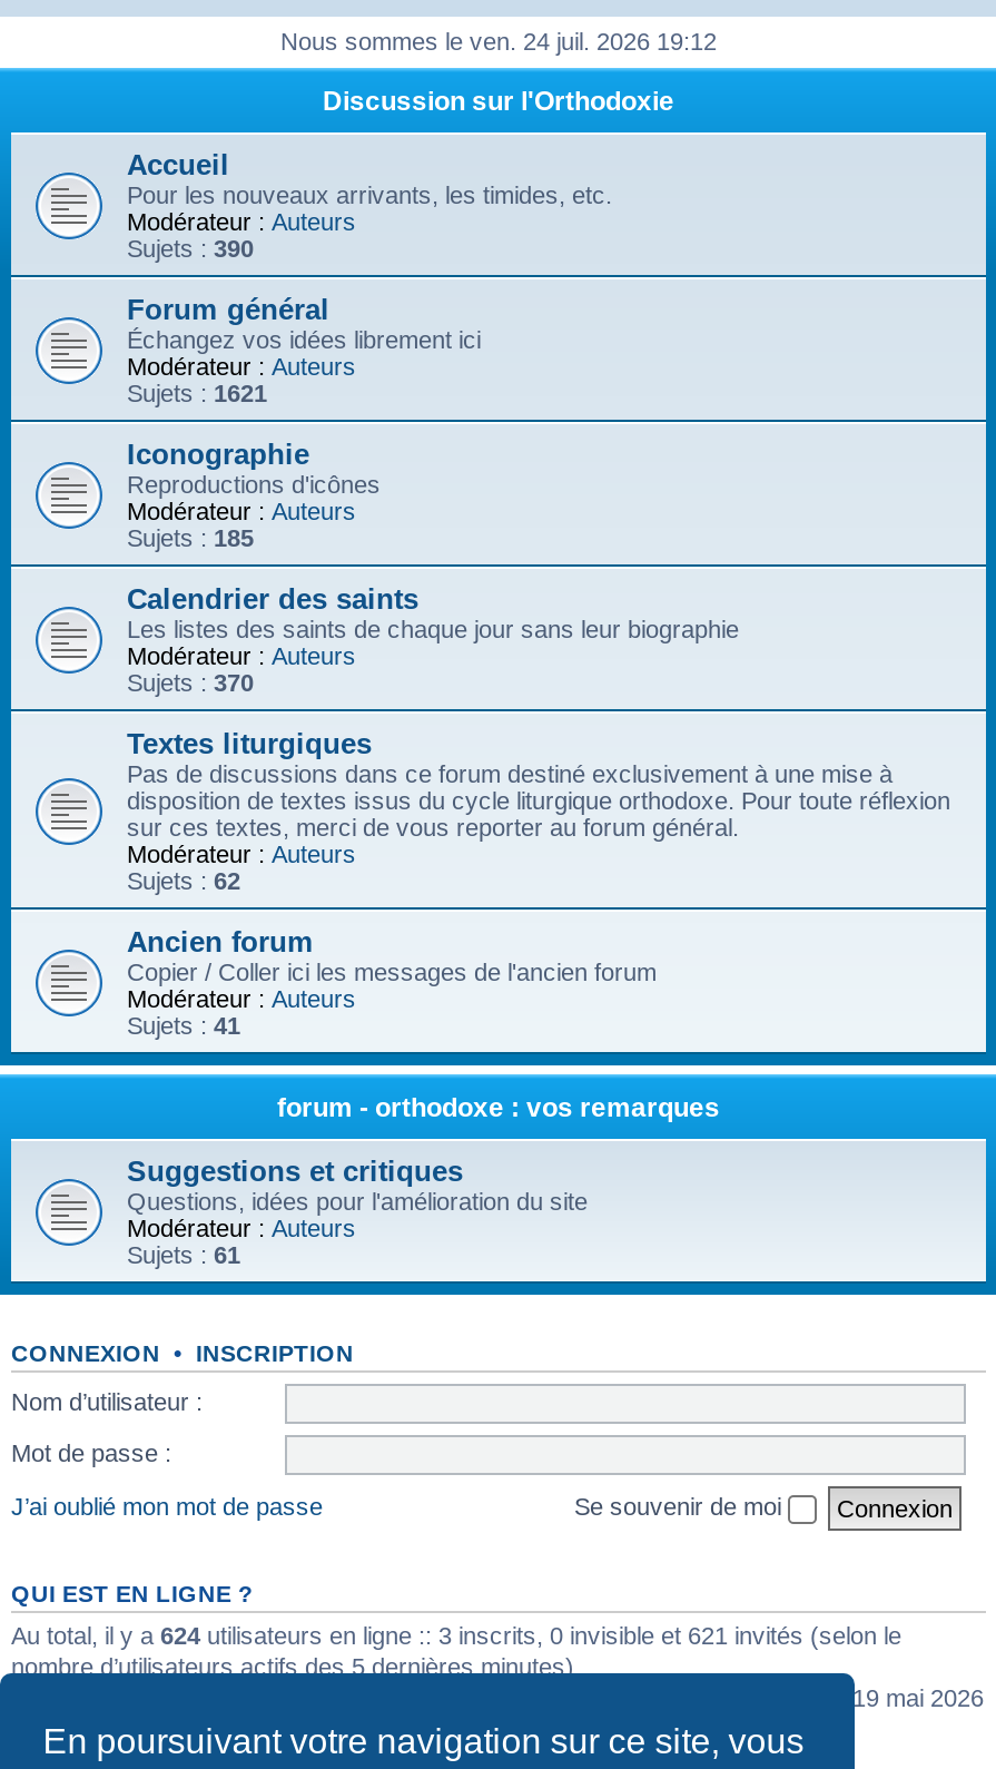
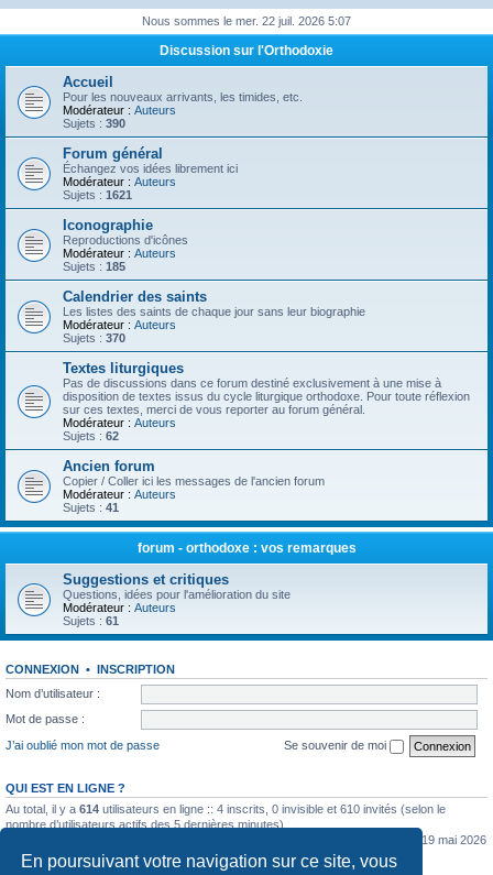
- Nous sommes le ven. 24 juil. 2026 19:12
+ Nous sommes le mer. 22 juil. 2026 5:07

- Au total, il y a 624 utilisateurs en ligne :: 3 inscrits, 0 invisible et 621 invités (selon le
+ Au total, il y a 614 utilisateurs en ligne :: 4 inscrits, 0 invisible et 610 invités (selon le
